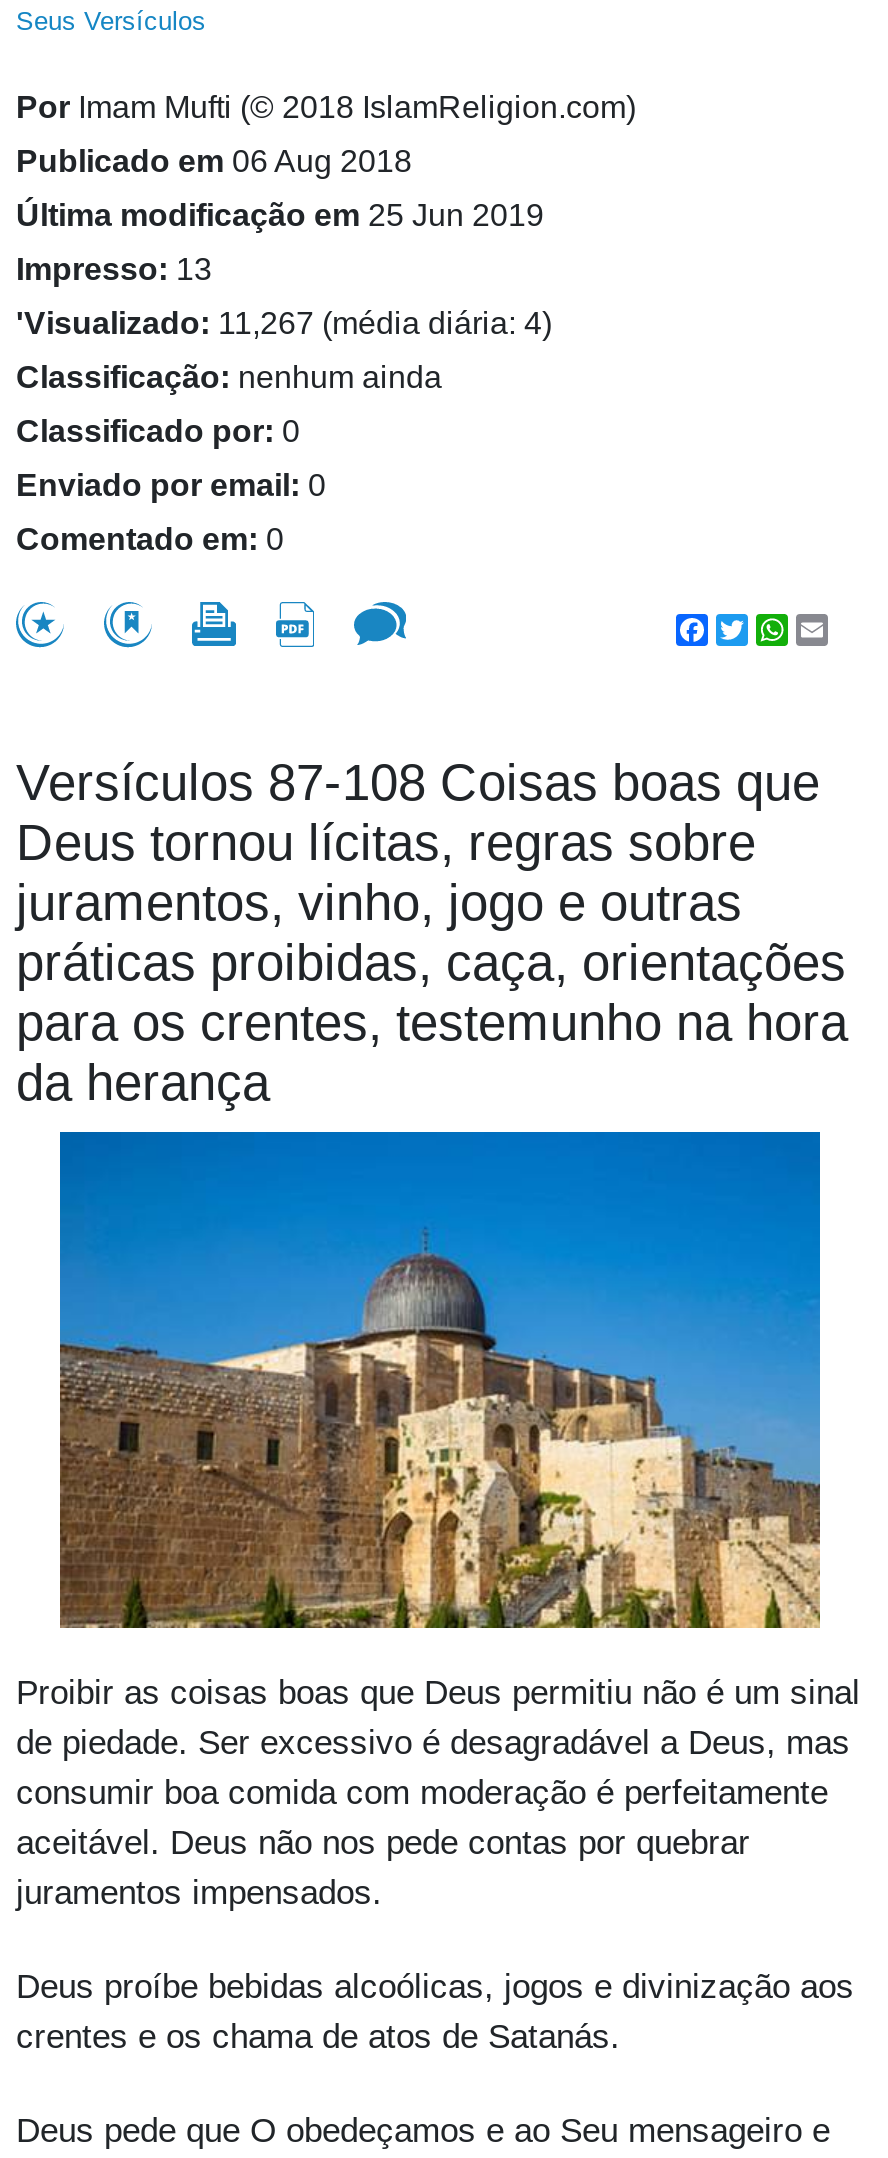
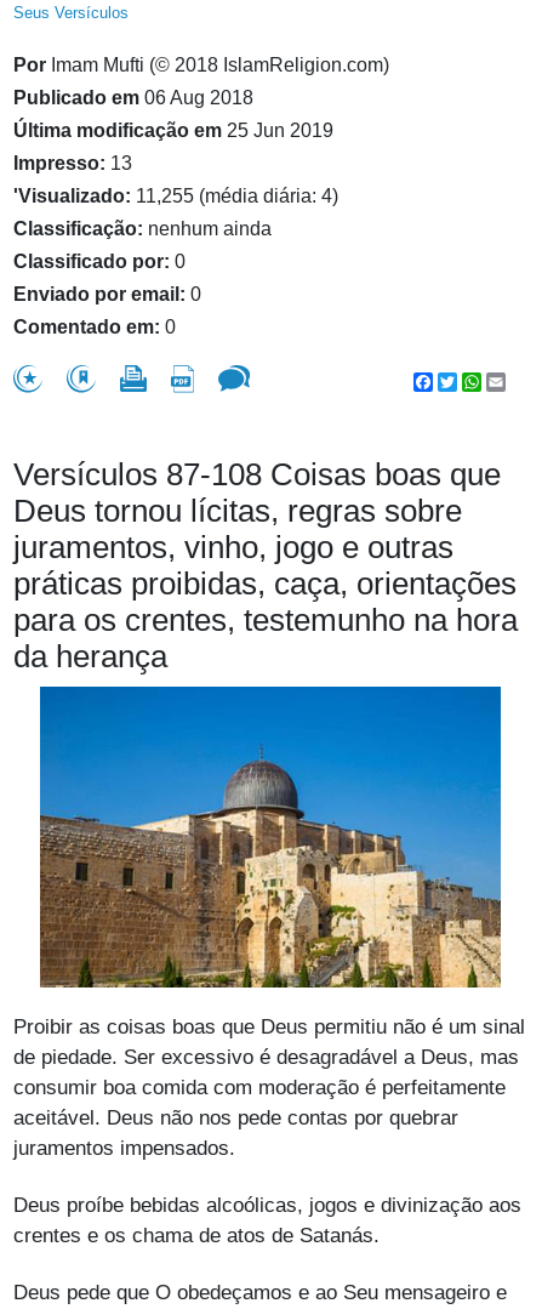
- 'Visualizado: 11,267 (média diária: 4)
+ 'Visualizado: 11,255 (média diária: 4)
